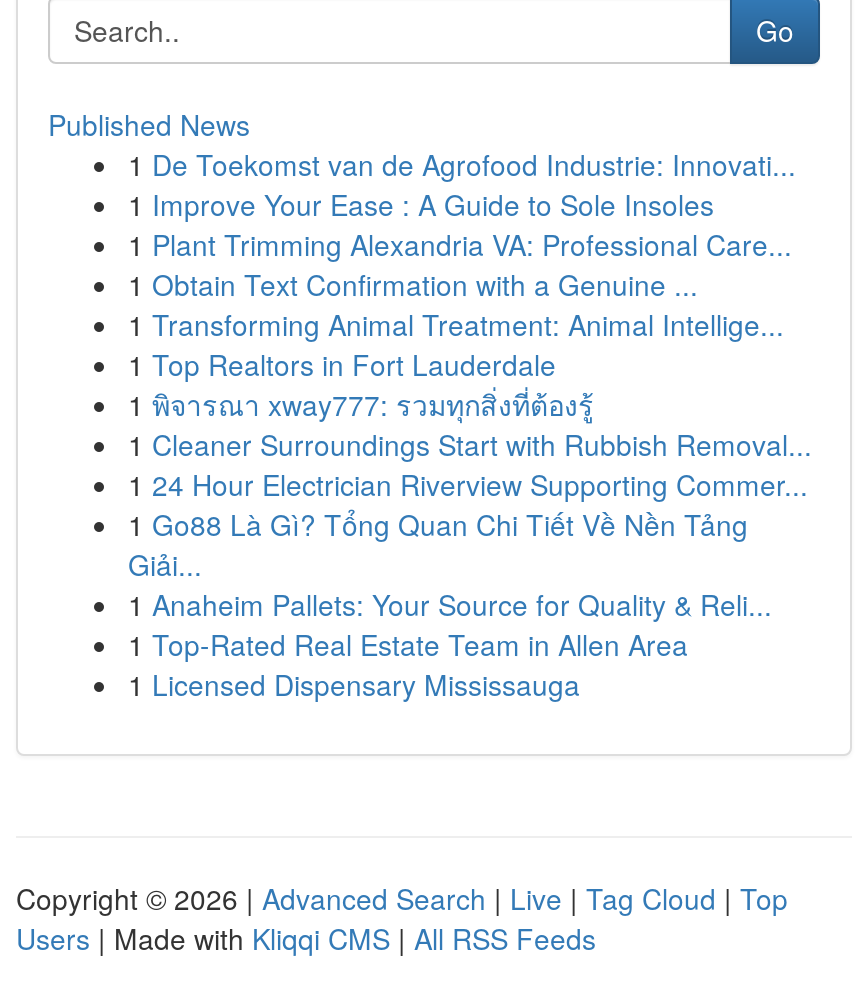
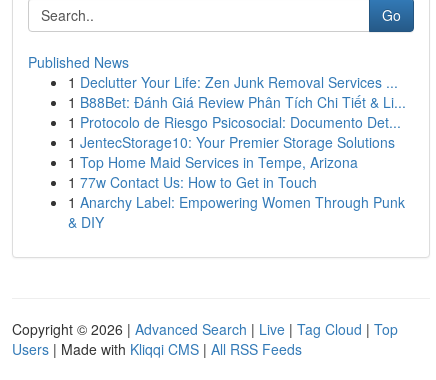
- 1 De Toekomst van de Agrofood Industrie: Innovati...
- 1 Improve Your Ease : A Guide to Sole Insoles
- 1 Plant Trimming Alexandria VA: Professional Care...
- 1 Obtain Text Confirmation with a Genuine ...
- 1 Transforming Animal Treatment: Animal Intellige...
- 1 Top Realtors in Fort Lauderdale
- 1 พิจารณา xway777: รวมทุกสิ่งที่ต้องรู้
- 1 Cleaner Surroundings Start with Rubbish Removal...
- 1 24 Hour Electrician Riverview Supporting Commer...
- 1 Go88 Là Gì? Tổng Quan Chi Tiết Về Nền Tảng
- Giải...
- 1 Anaheim Pallets: Your Source for Quality & Reli...
- 1 Top-Rated Real Estate Team in Allen Area
- 1 Licensed Dispensary Mississauga
+ 1 Declutter Your Life: Zen Junk Removal Services ...
+ 1 B88Bet: Đánh Giá Review Phân Tích Chi Tiết & Li...
+ 1 Protocolo de Riesgo Psicosocial: Documento Det...
+ 1 JentecStorage10: Your Premier Storage Solutions
+ 1 Top Home Maid Services in Tempe, Arizona
+ 1 77w Contact Us: How to Get in Touch
+ 1 Anarchy Label: Empowering Women Through Punk
+ & DIY
